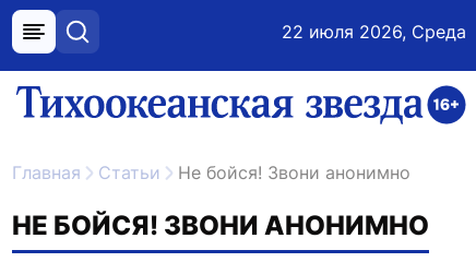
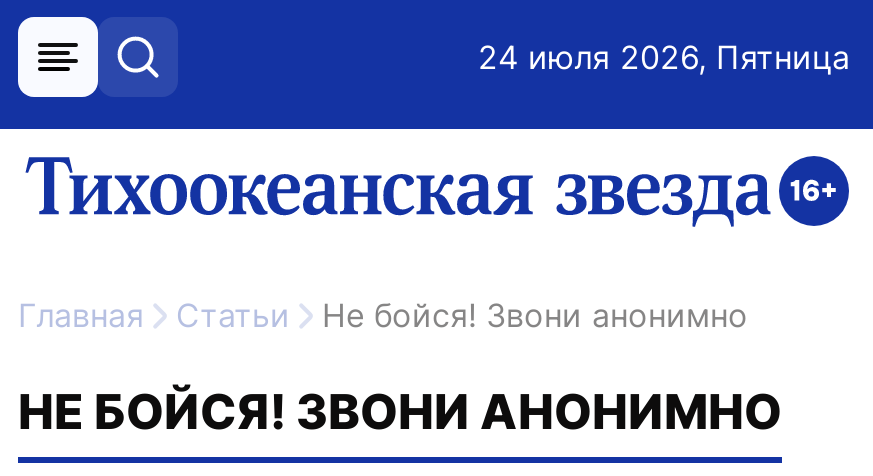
- 22 июля 2026, Среда
+ 24 июля 2026, Пятница
